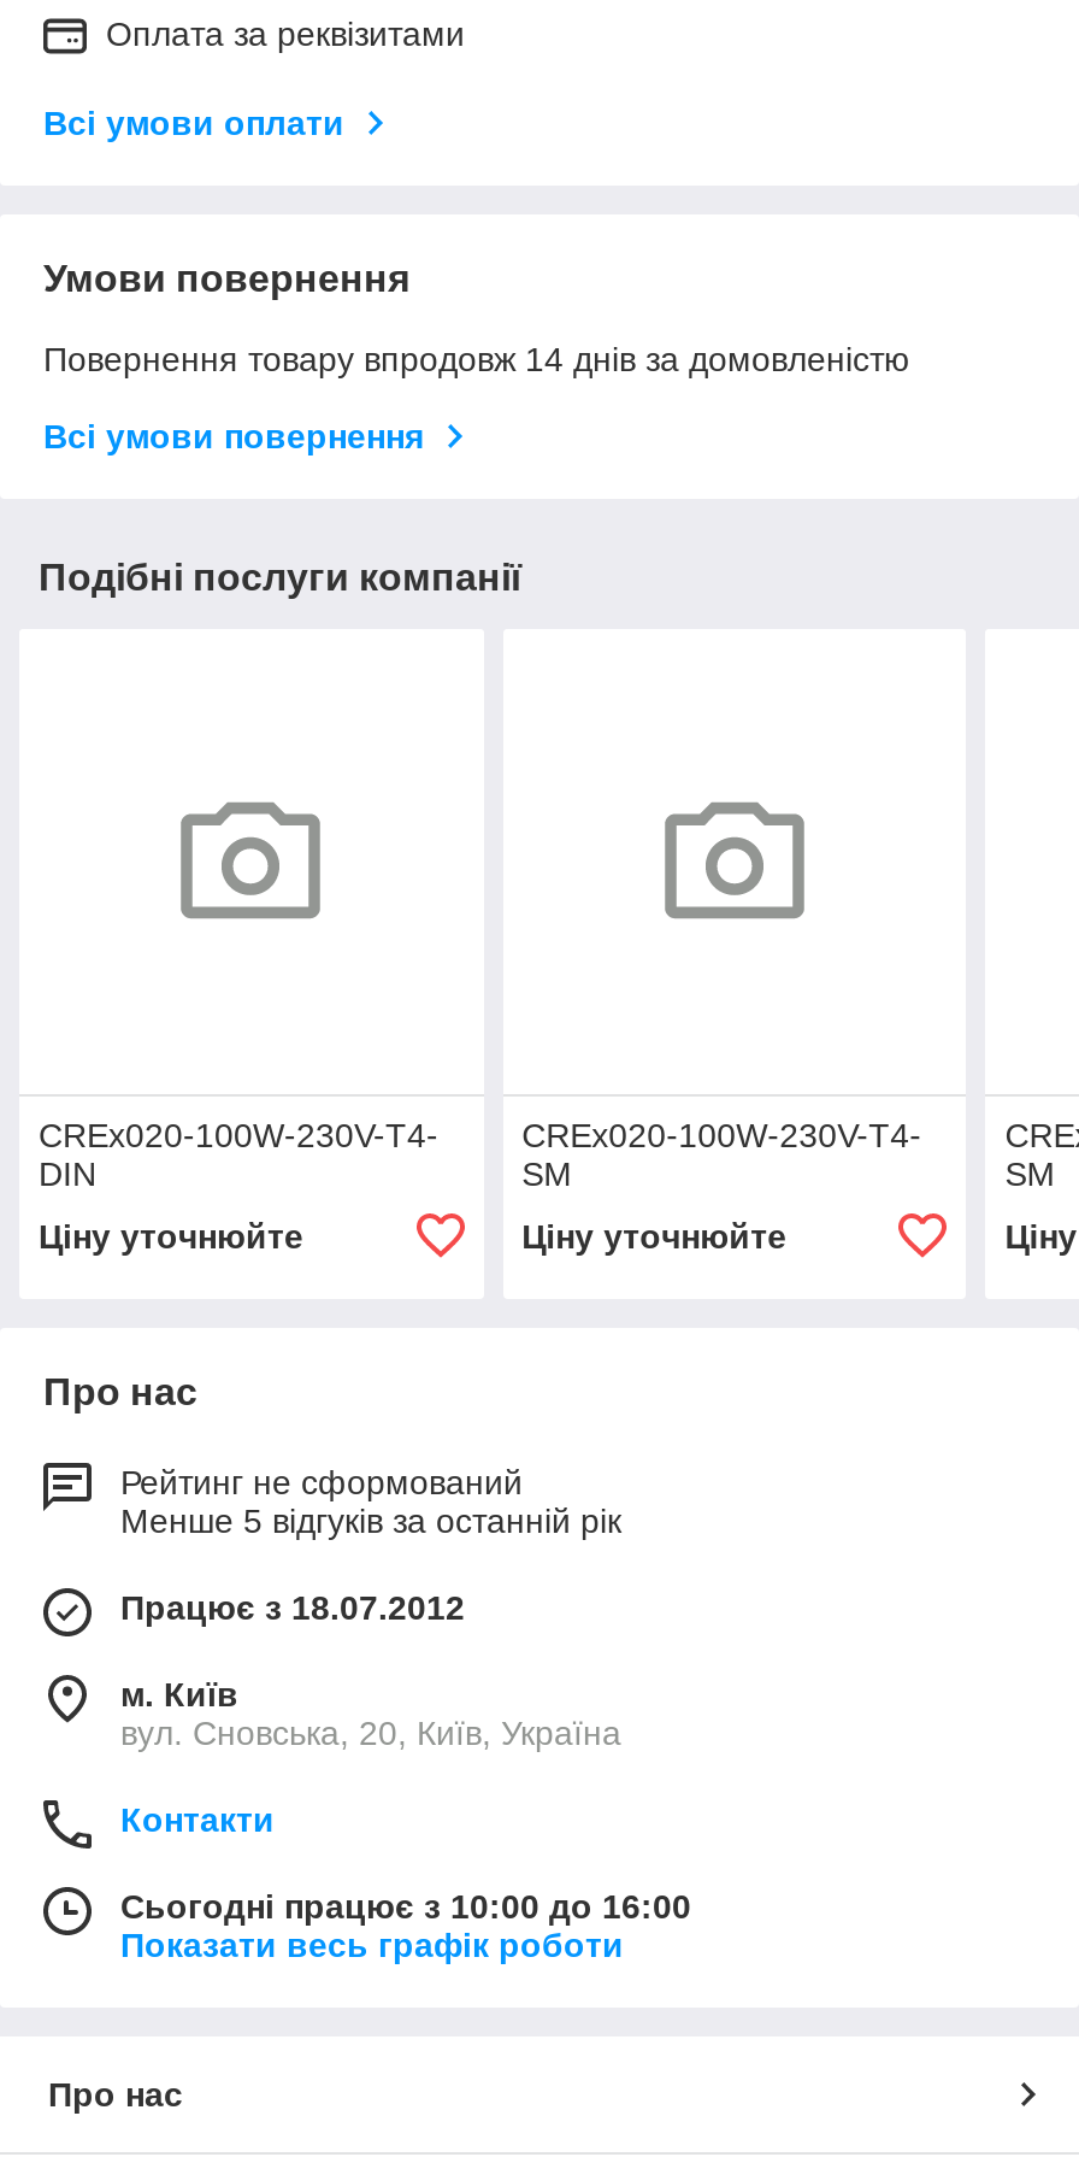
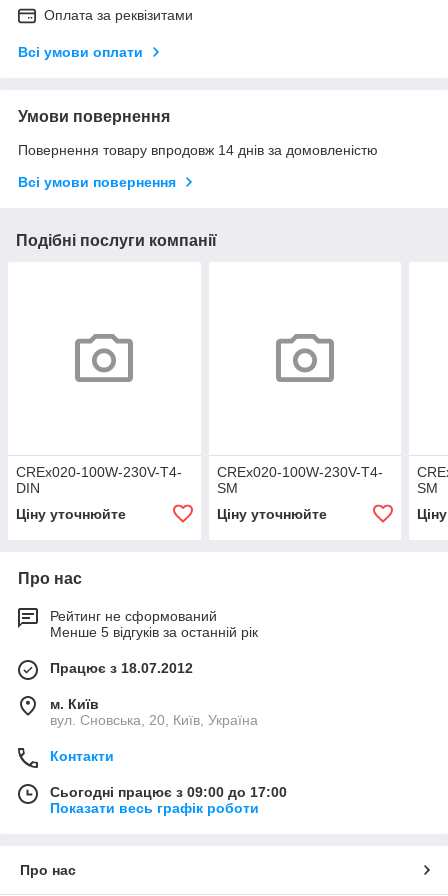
- Сьогодні працює з 10:00 до 16:00
+ Сьогодні працює з 09:00 до 17:00
